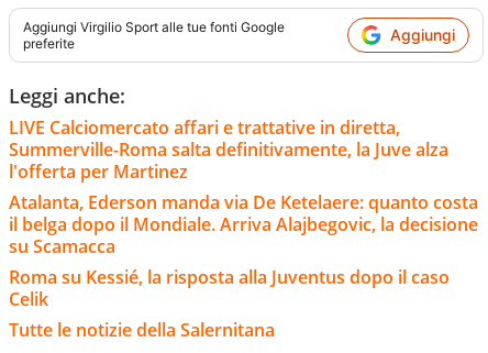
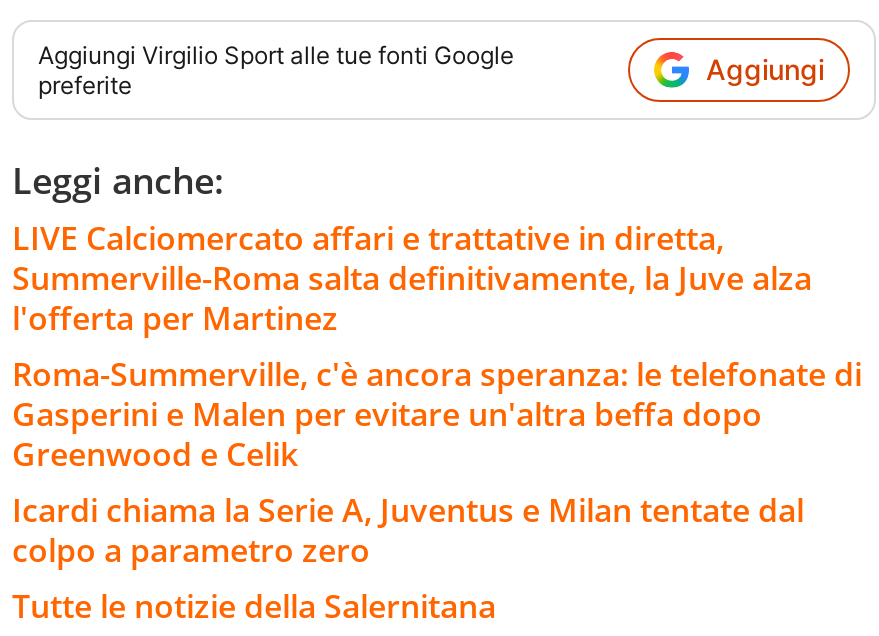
- Atalanta, Ederson manda via De Ketelaere: quanto costa
- il belga dopo il Mondiale. Arriva Alajbegovic, la decisione
- su Scamacca
- Roma su Kessié, la risposta alla Juventus dopo il caso
- Celik
+ Roma-Summerville, c'è ancora speranza: le telefonate di
+ Gasperini e Malen per evitare un'altra beffa dopo
+ Greenwood e Celik
+ Icardi chiama la Serie A, Juventus e Milan tentate dal
+ colpo a parametro zero
